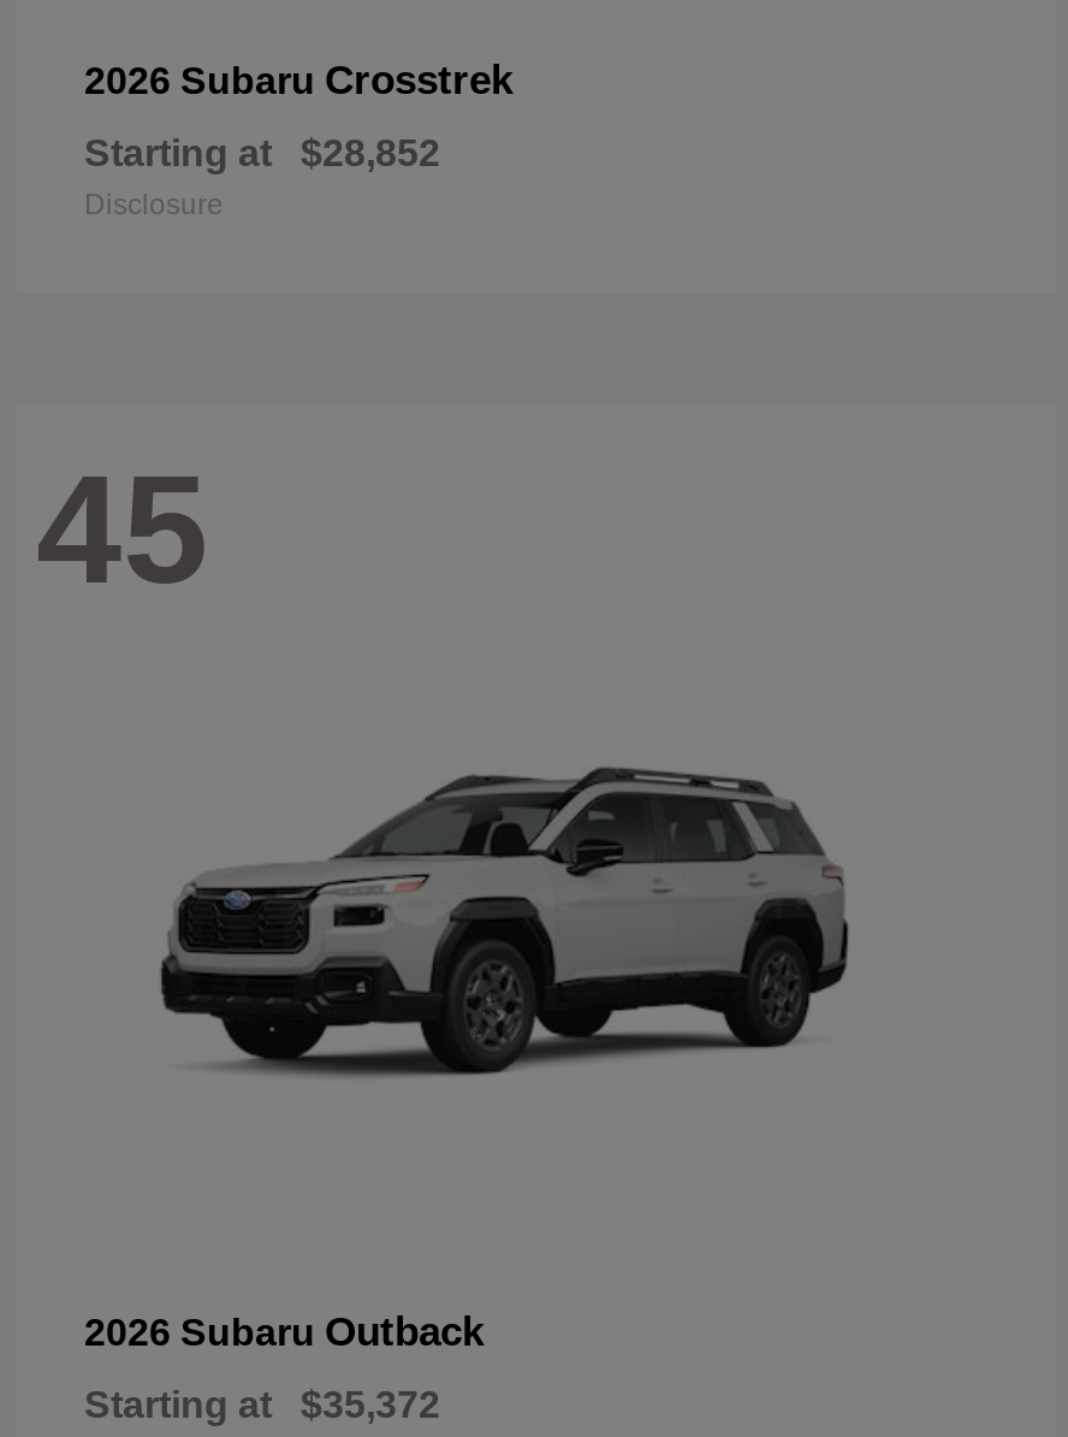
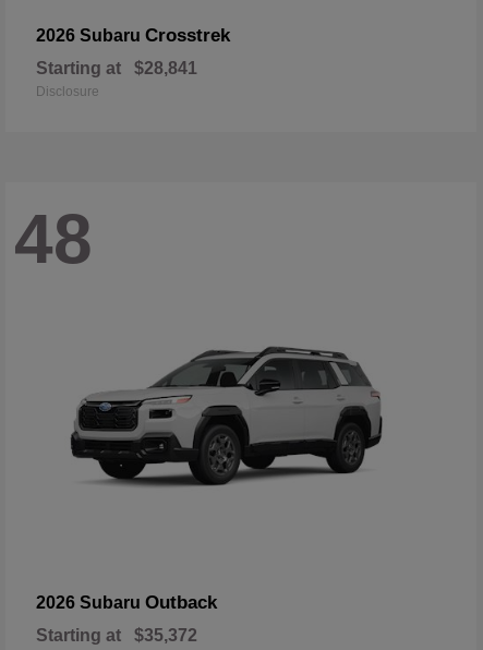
- Starting at $28,852
+ Starting at $28,841

- 45
+ 48
